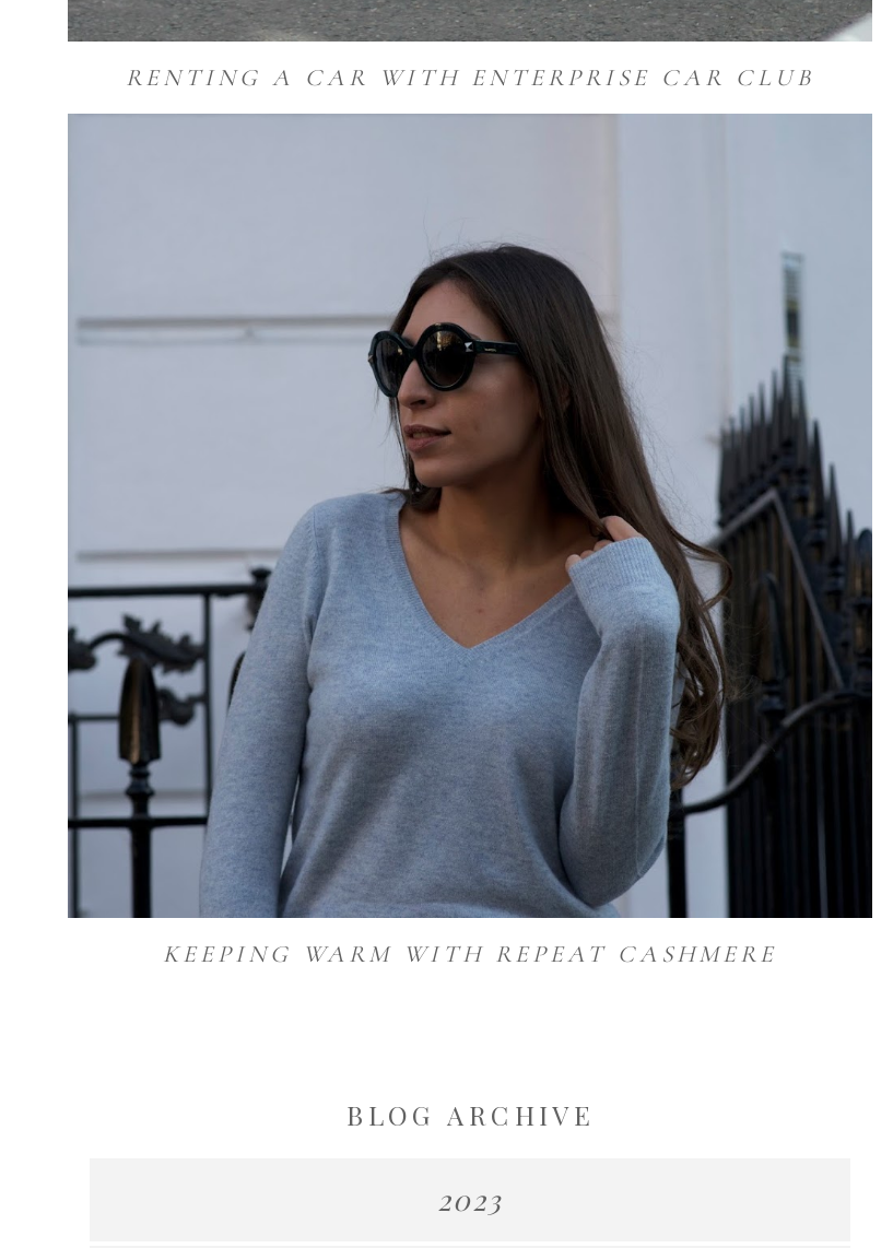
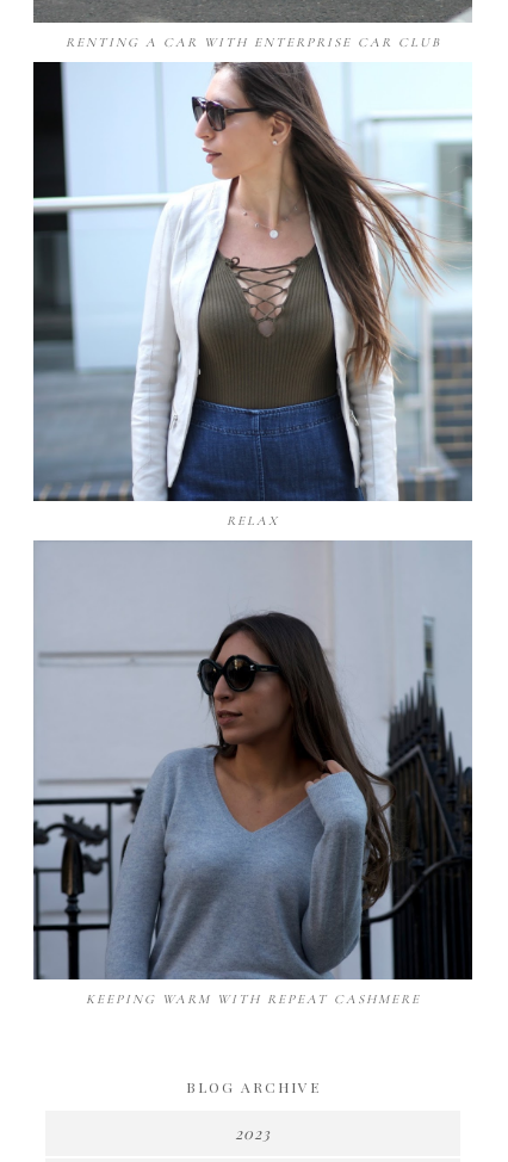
+ [image]
+ RELAX
